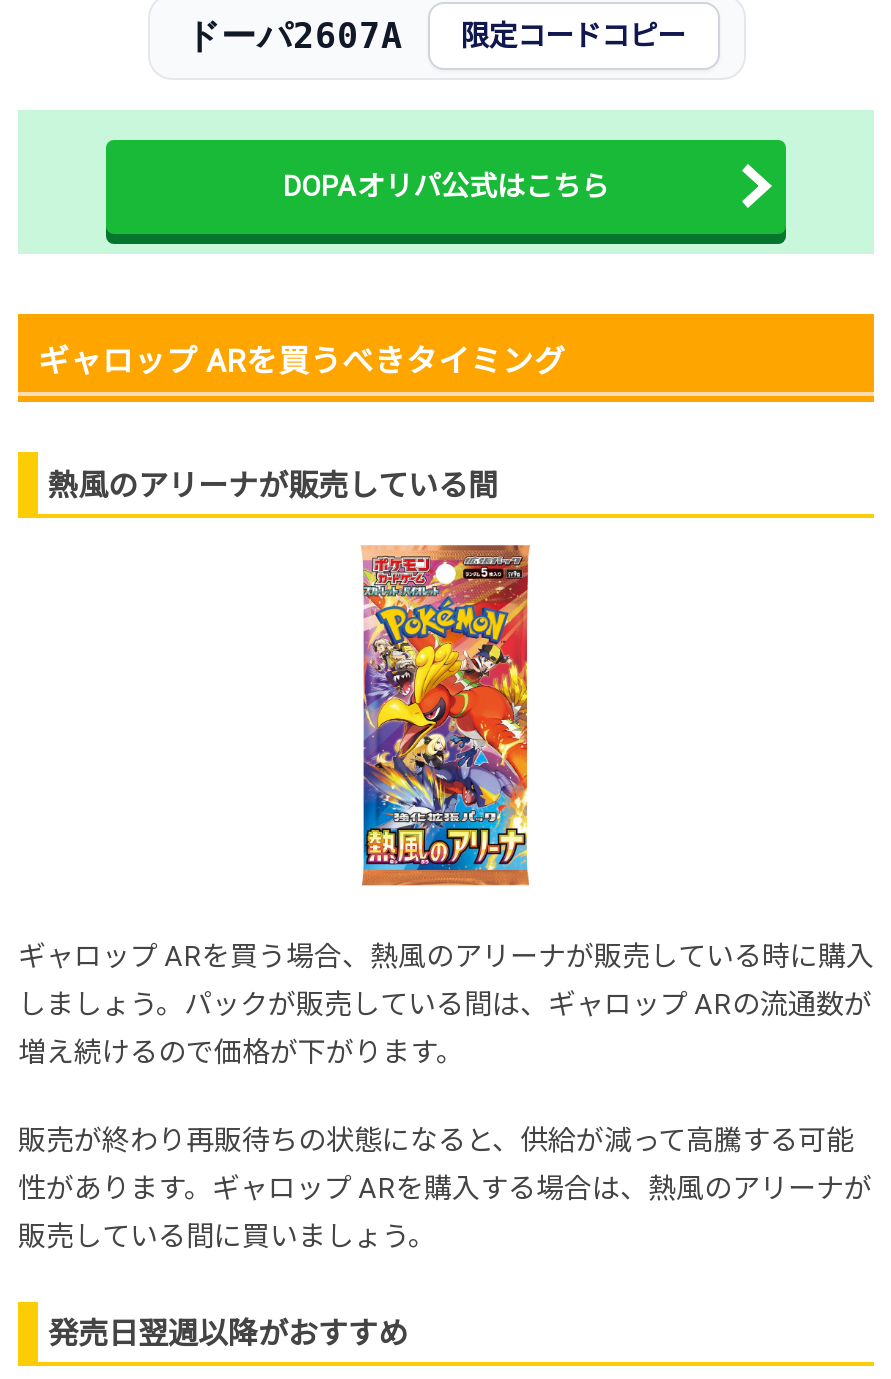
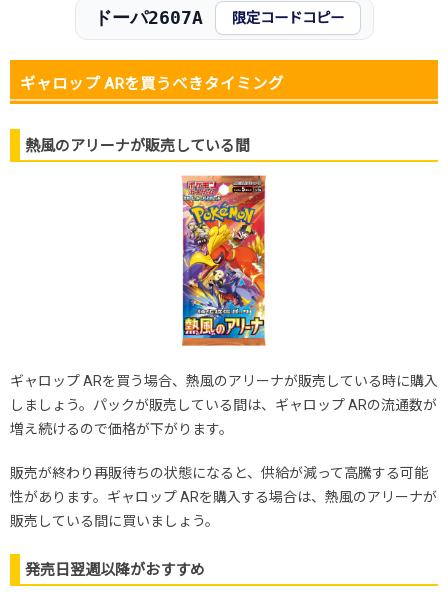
- [image]
- DOPAオリパ公式はこちら
